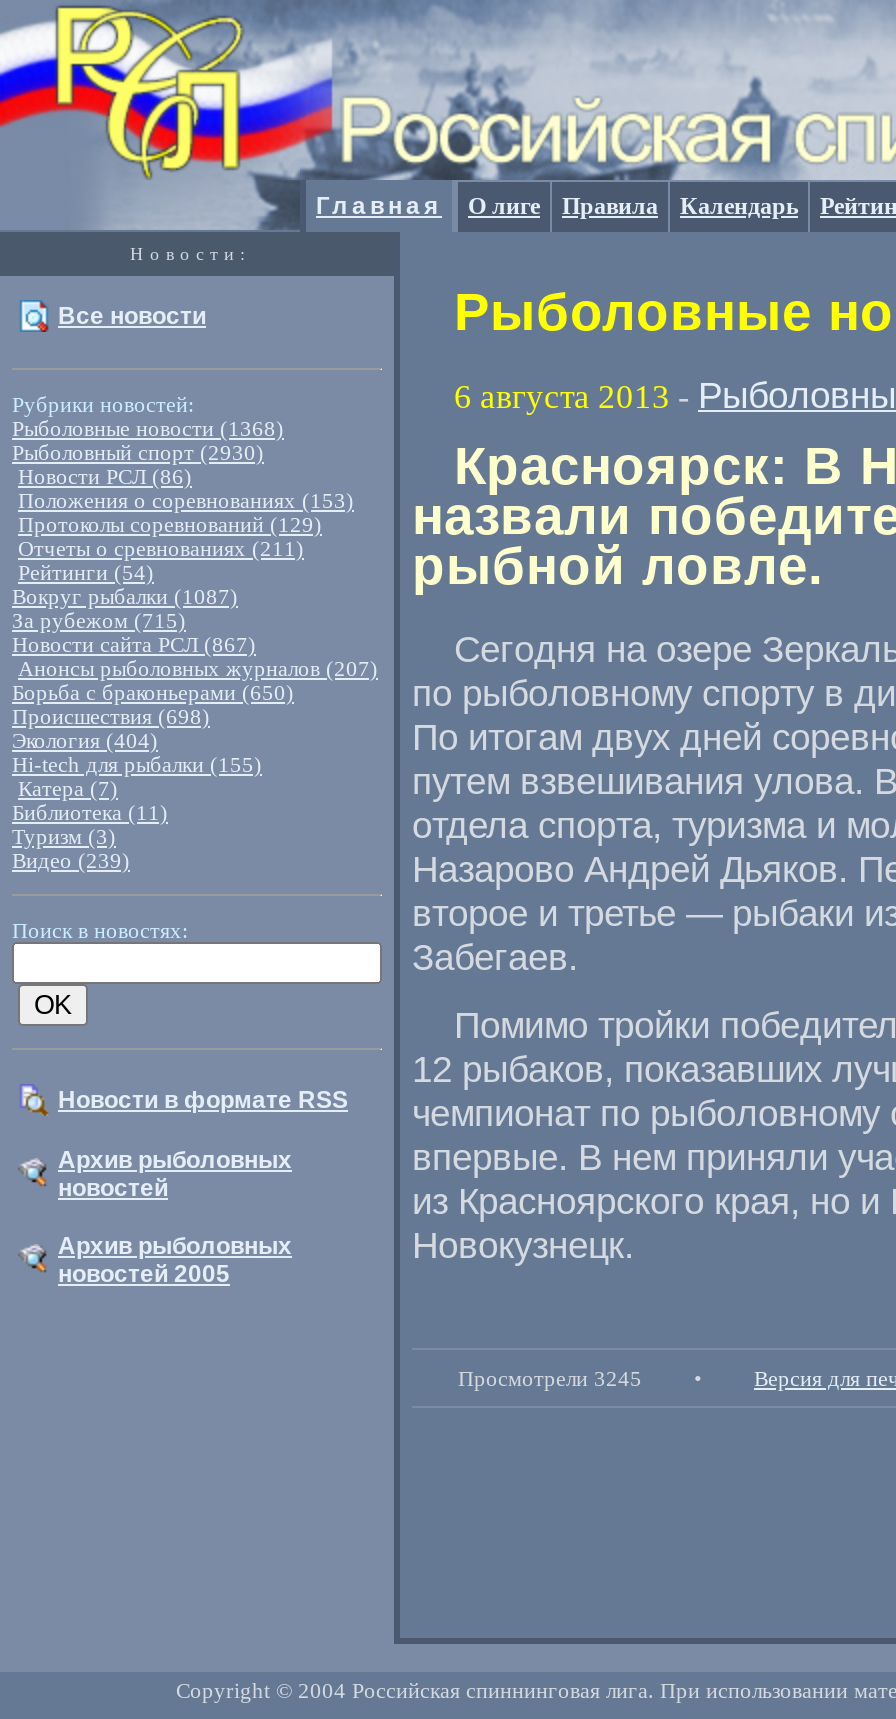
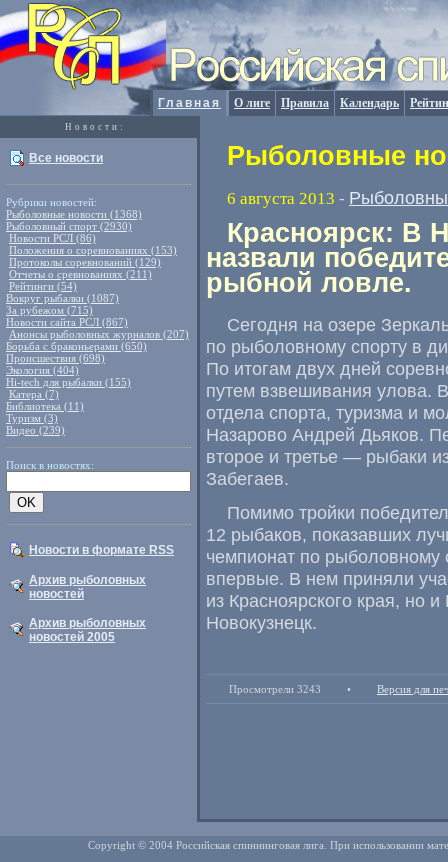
- Просмотрели 3245
+ Просмотрели 3243
